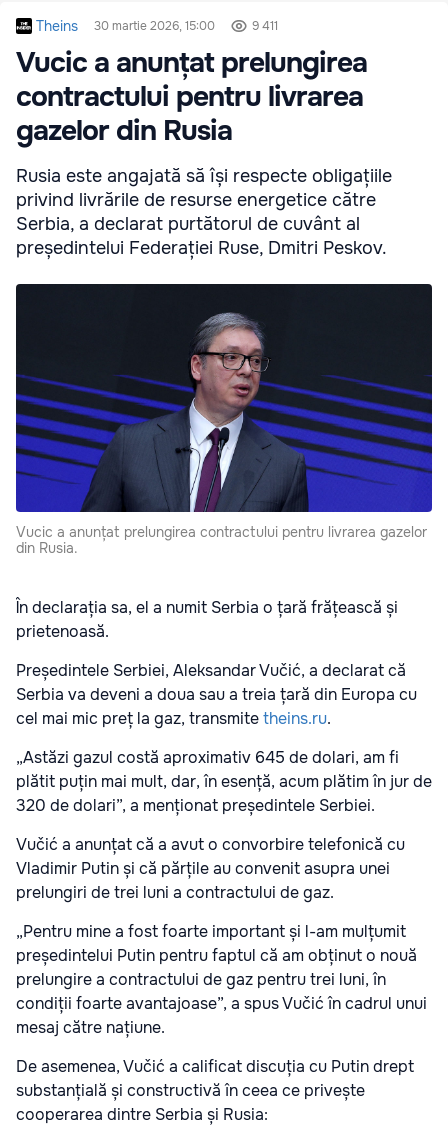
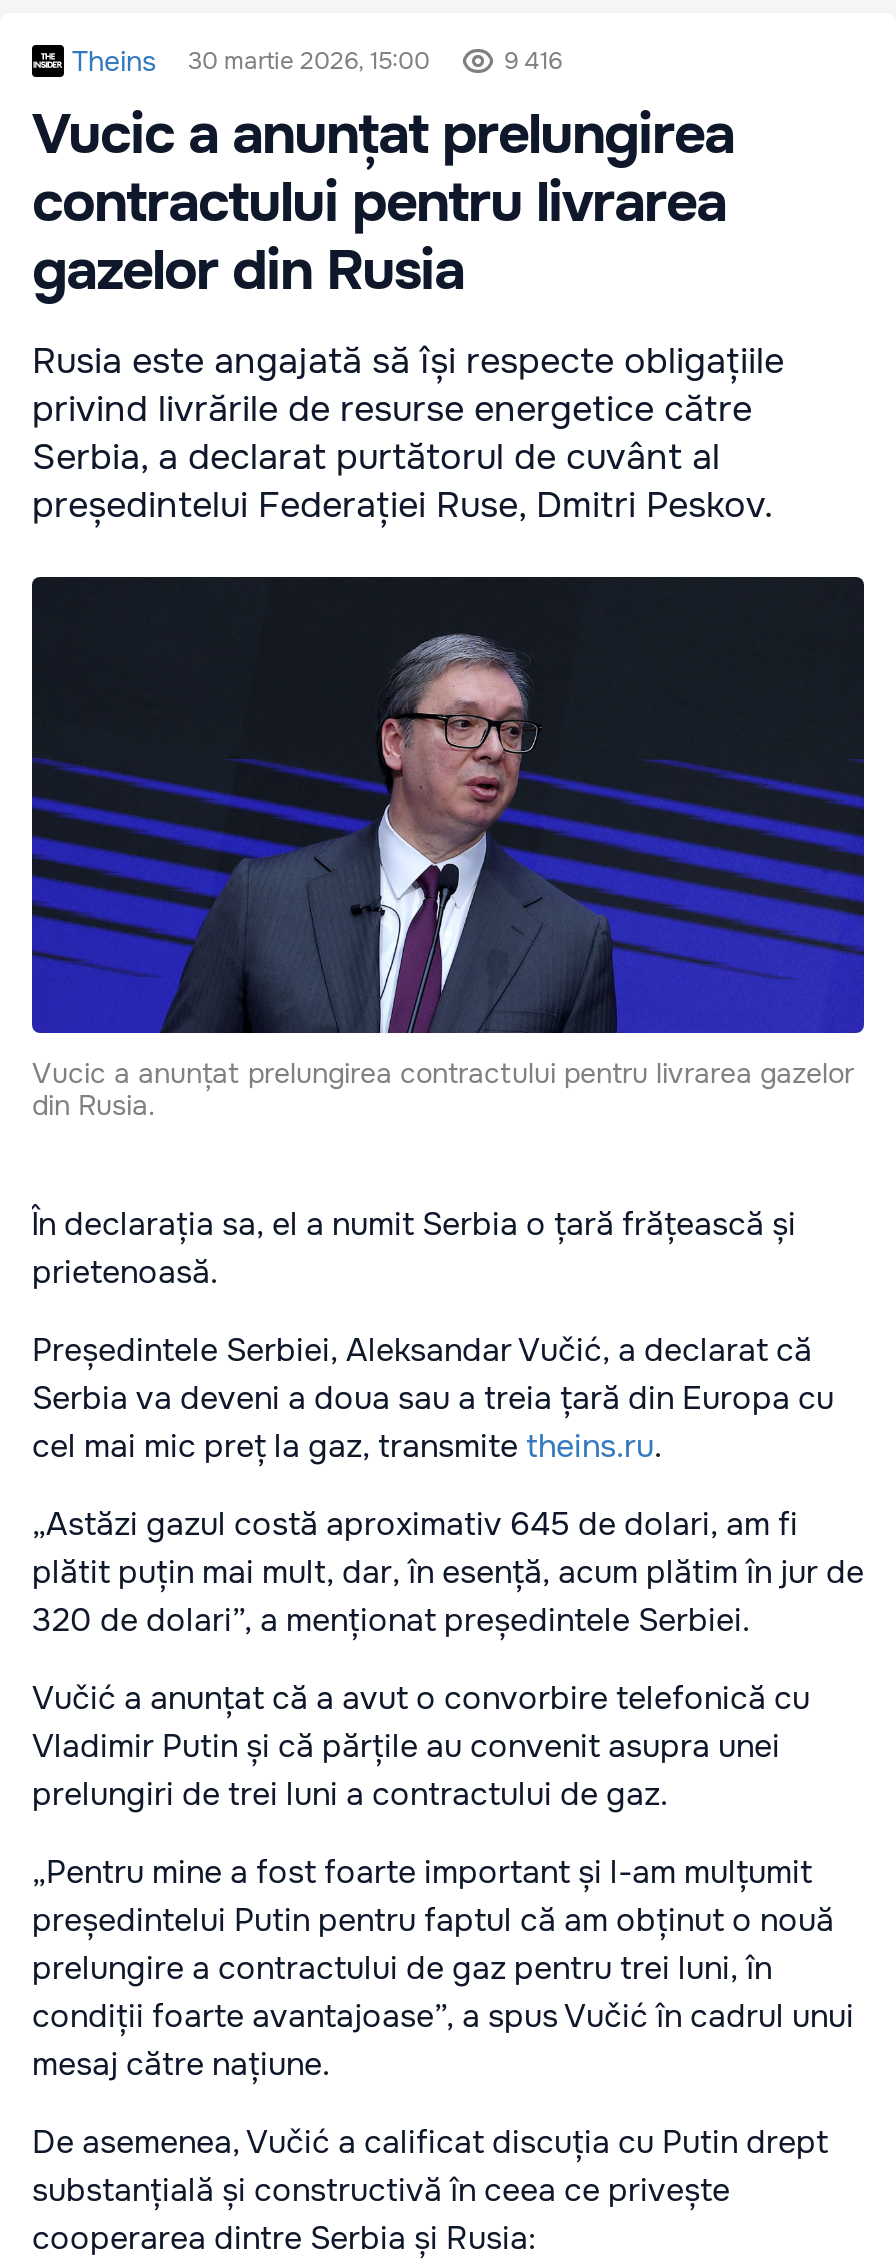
- 9 411
+ 9 416
